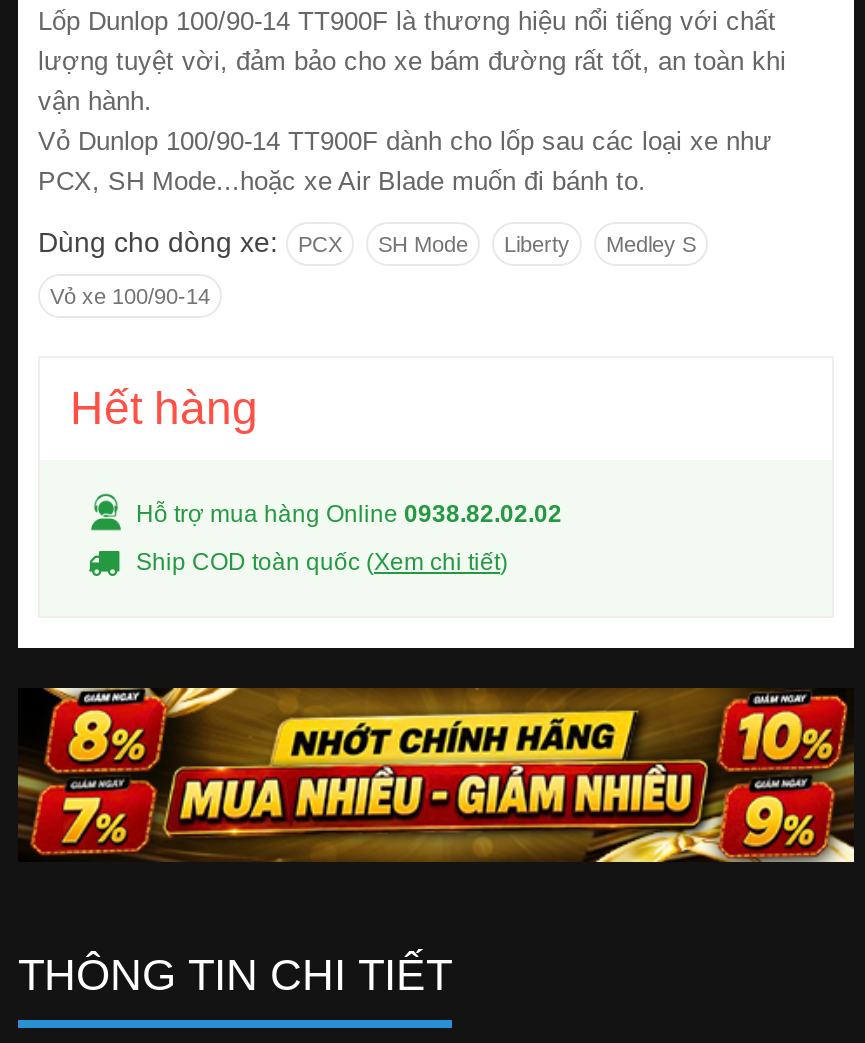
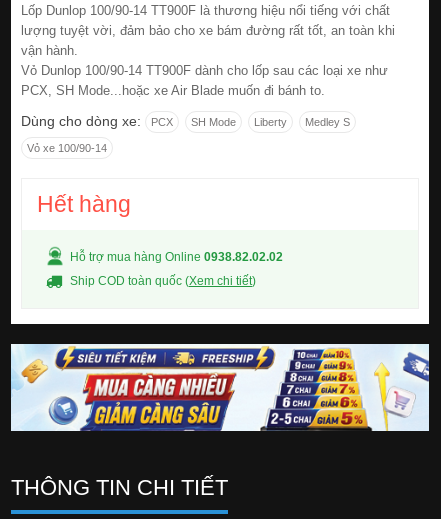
- [image]
+ [image]
